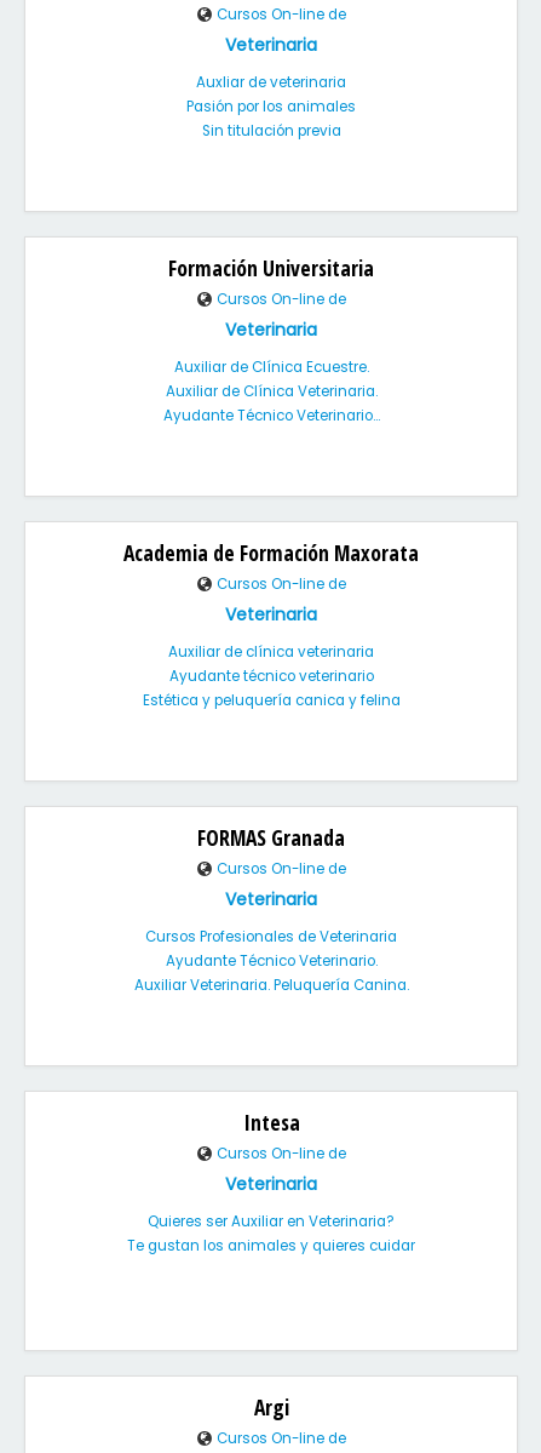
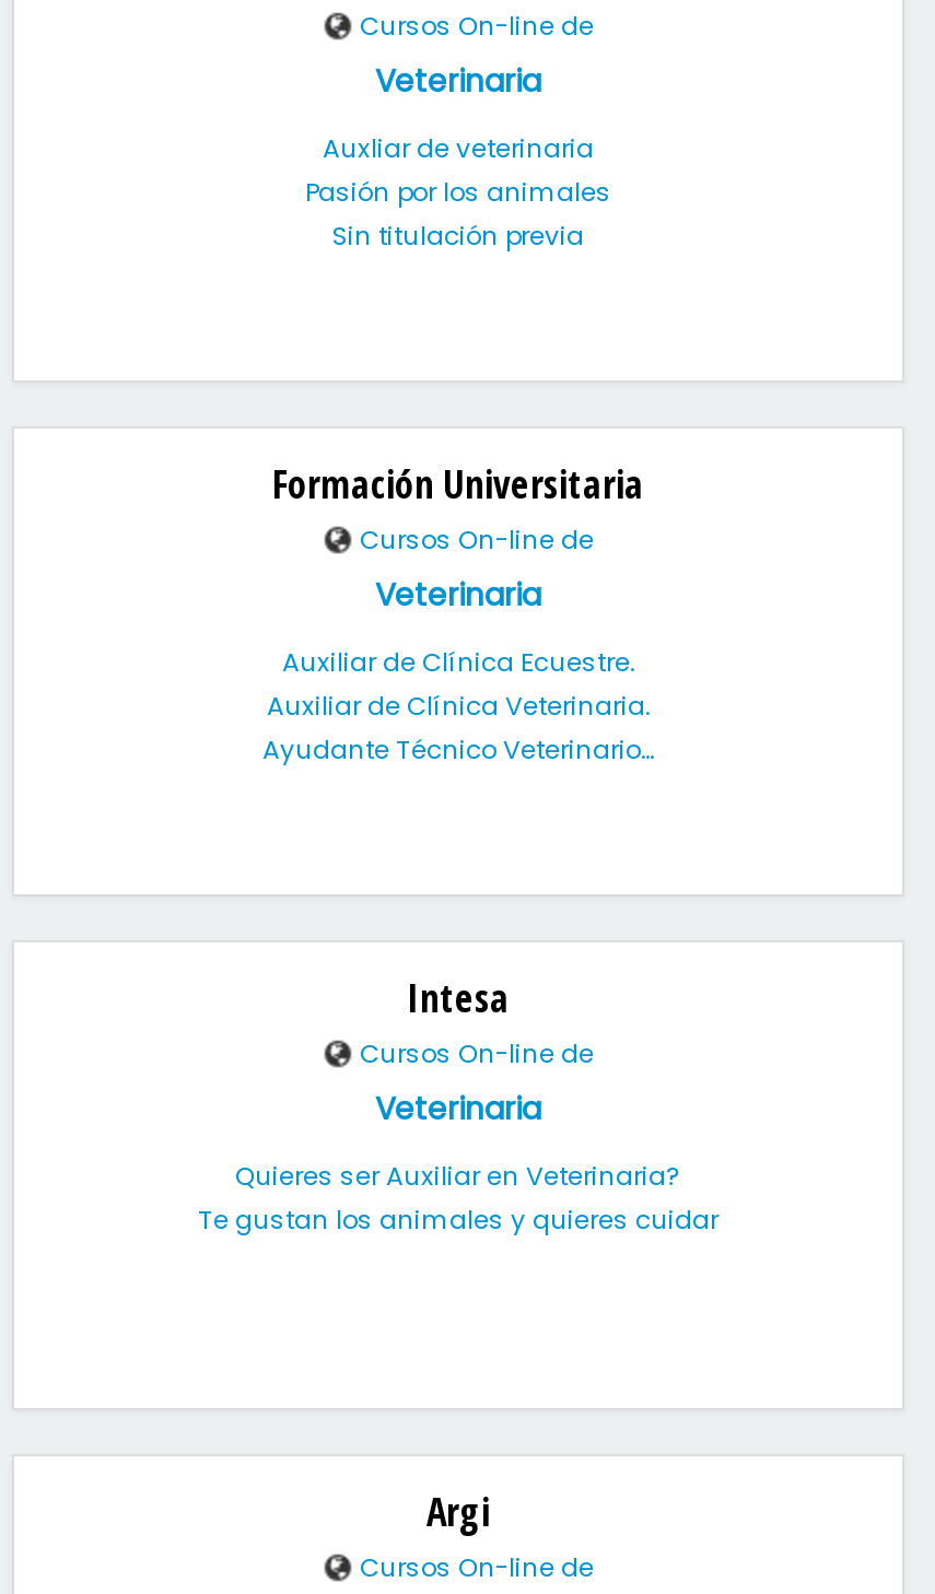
- Academia de Formación Maxorata
- Cursos On-line de
- Veterinaria
- Auxiliar de clínica veterinaria
- Ayudante técnico veterinario
- Estética y peluquería canica y felina

- FORMAS Granada
- Cursos On-line de
- Veterinaria
- Cursos Profesionales de Veterinaria
- Ayudante Técnico Veterinario.
- Auxiliar Veterinaria. Peluquería Canina.
